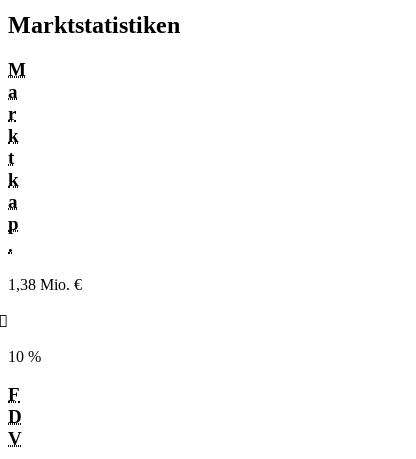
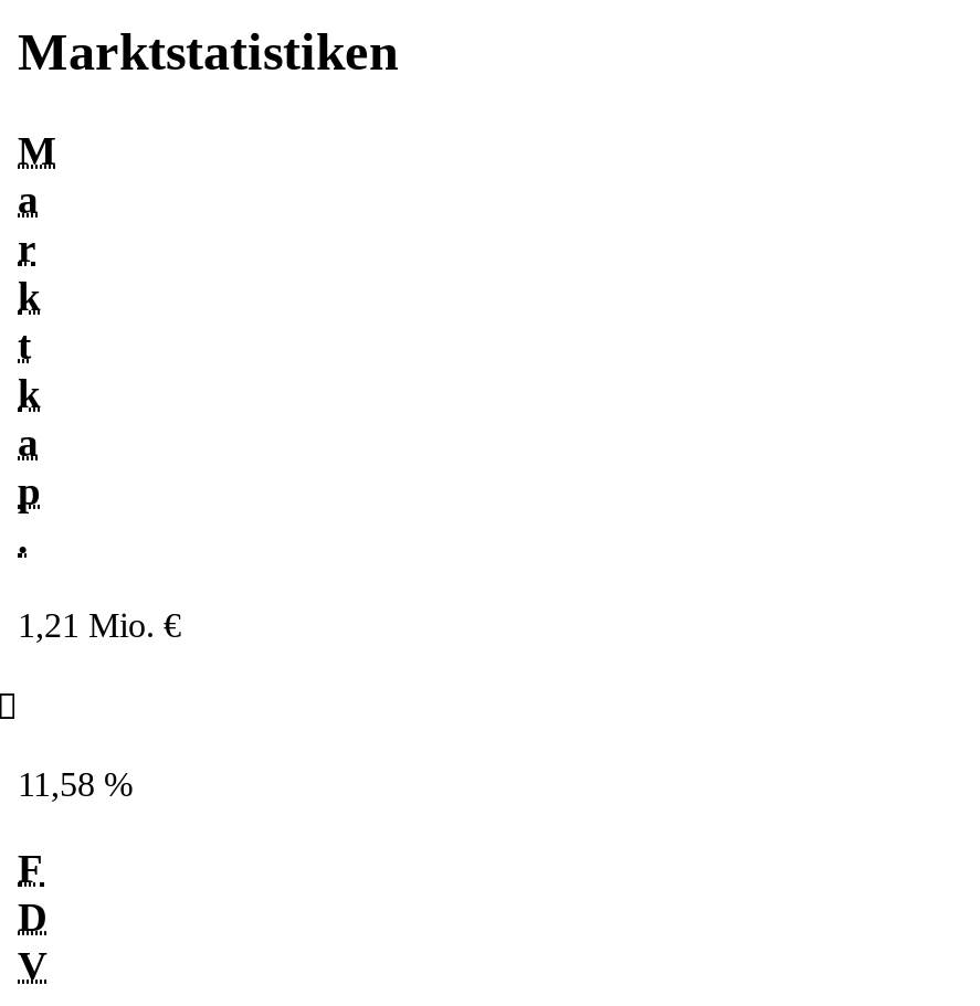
- 1,38 Mio. €
+ 1,21 Mio. €

- 10 %
+ 11,58 %
